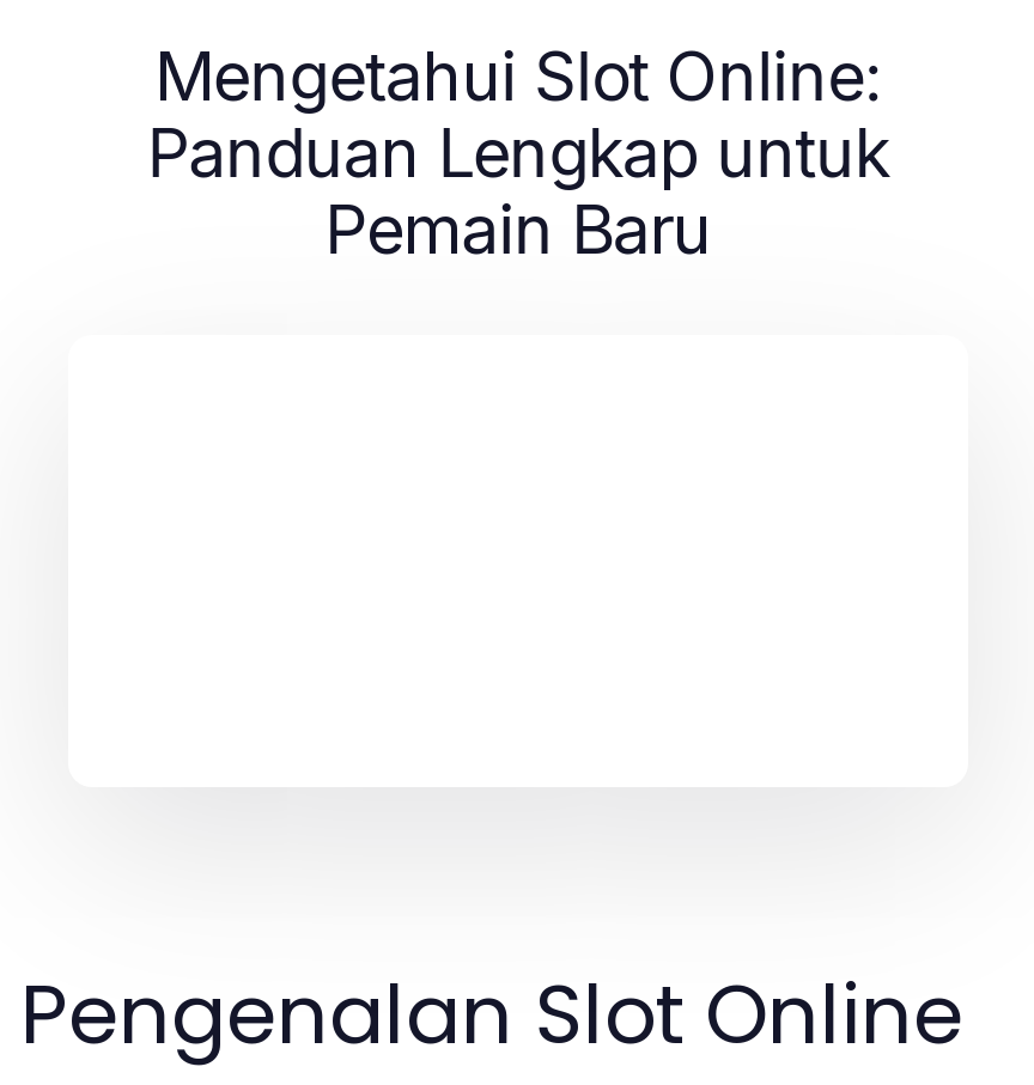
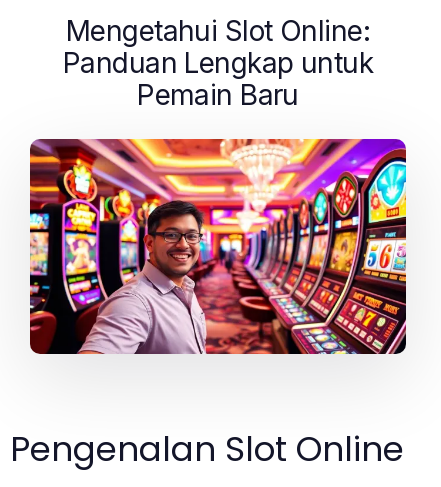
+ [image]
